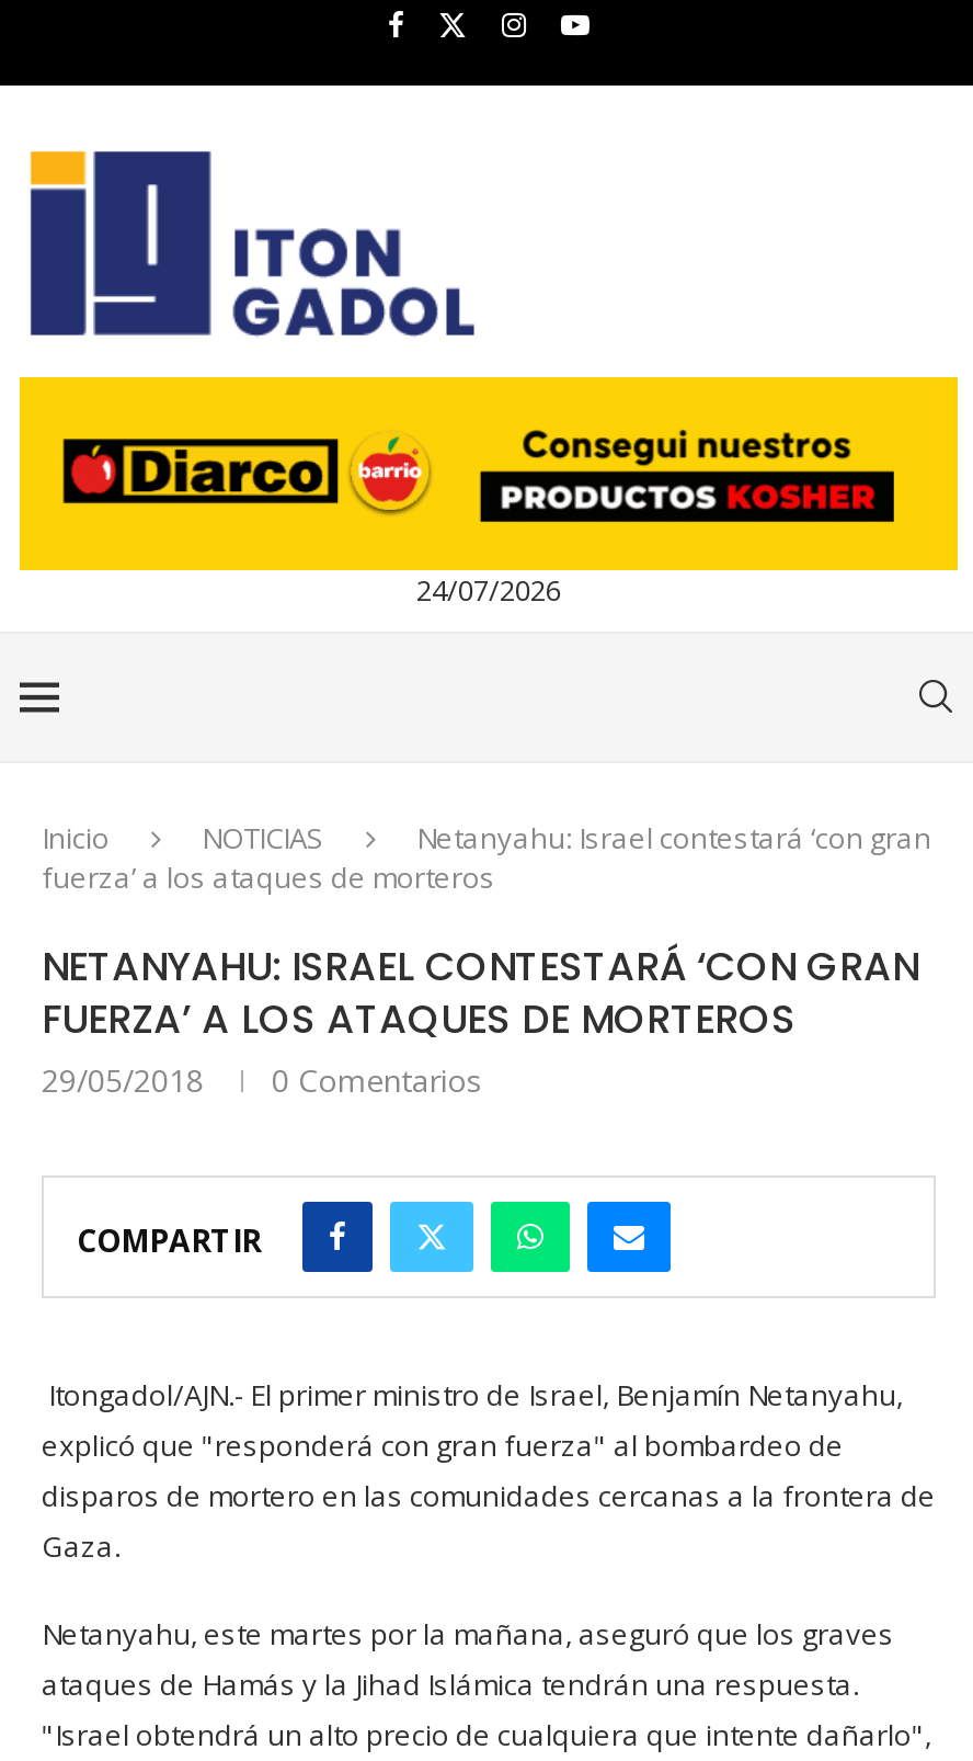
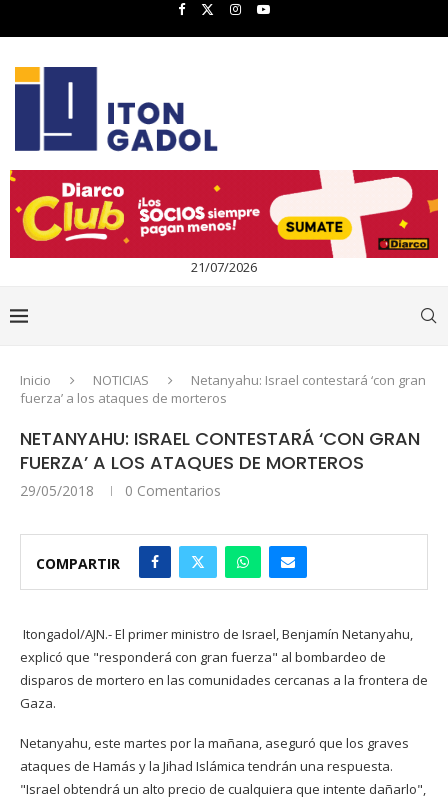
- [image]
- 24/07/2026
+ [image]
+ 21/07/2026
